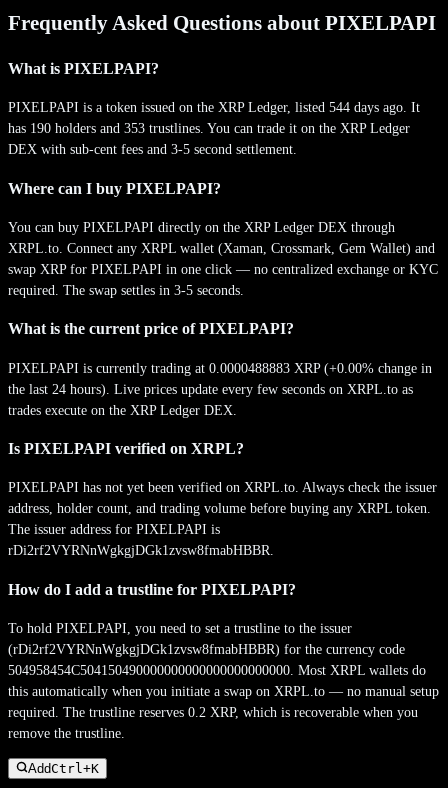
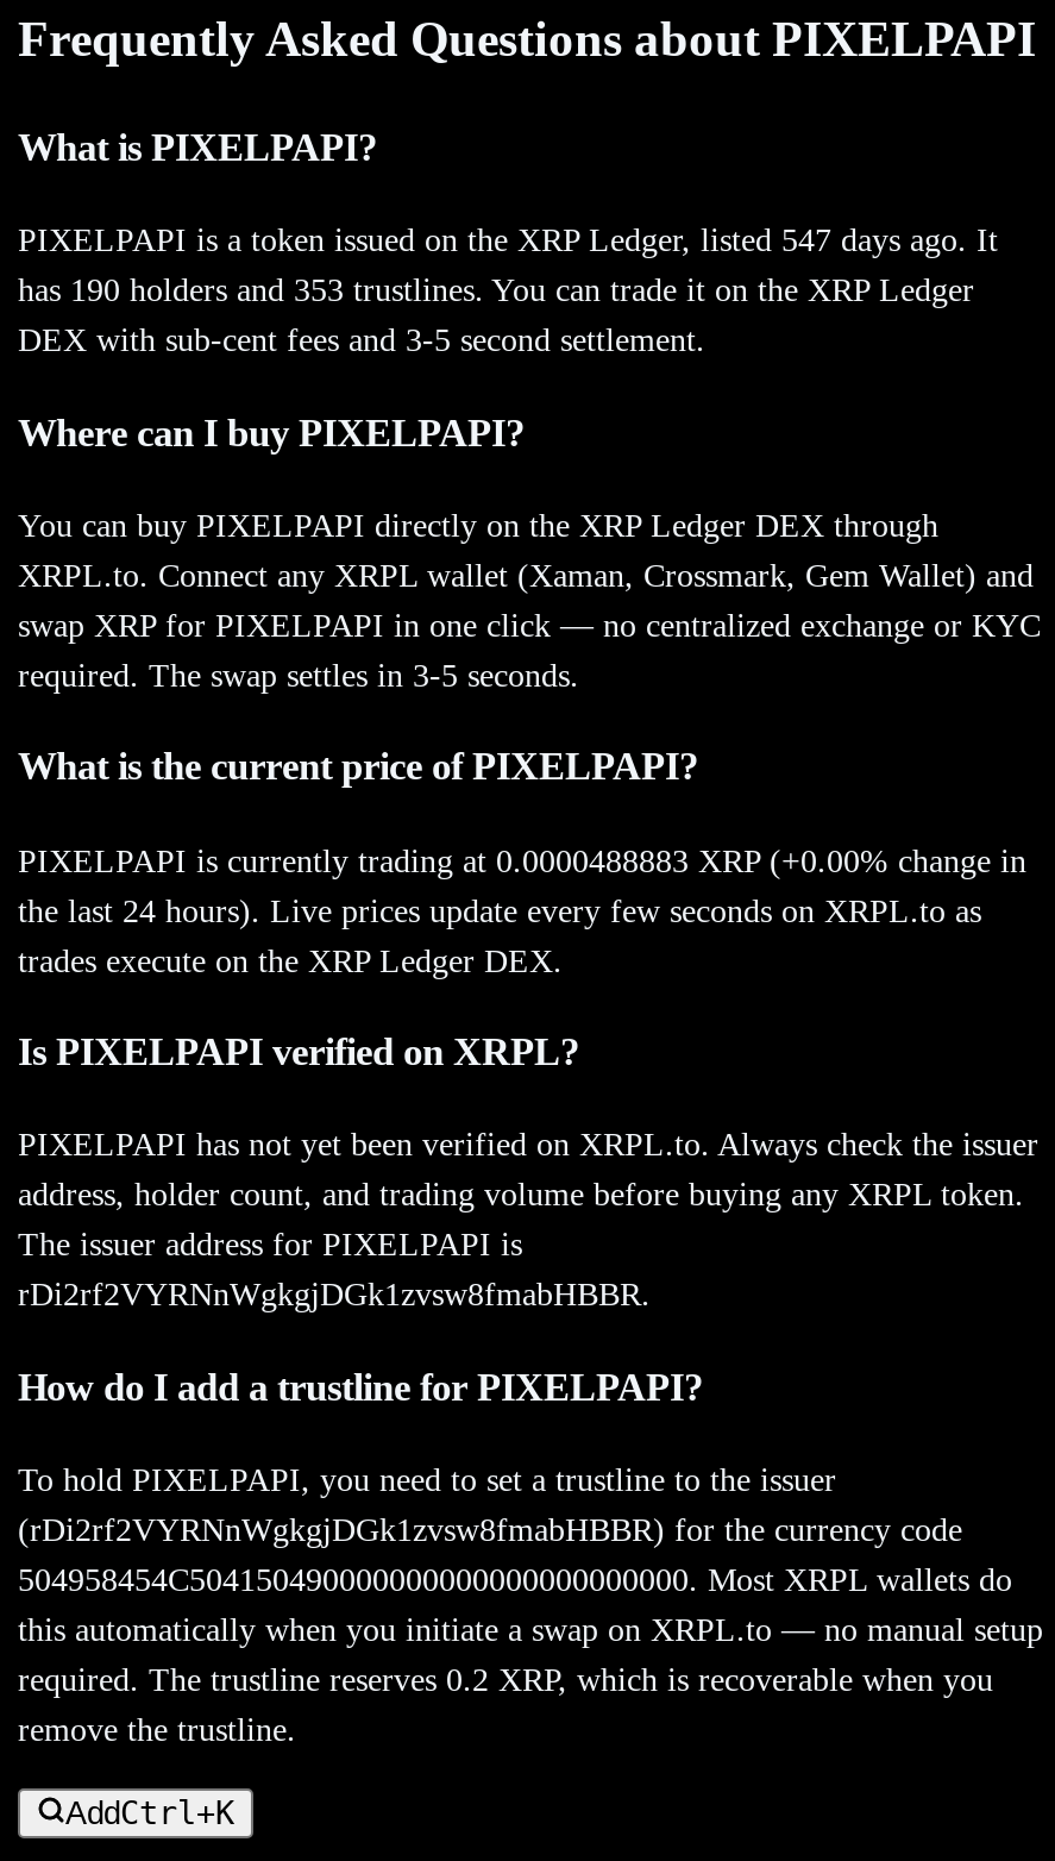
- PIXELPAPI is a token issued on the XRP Ledger, listed 544 days ago. It
+ PIXELPAPI is a token issued on the XRP Ledger, listed 547 days ago. It
